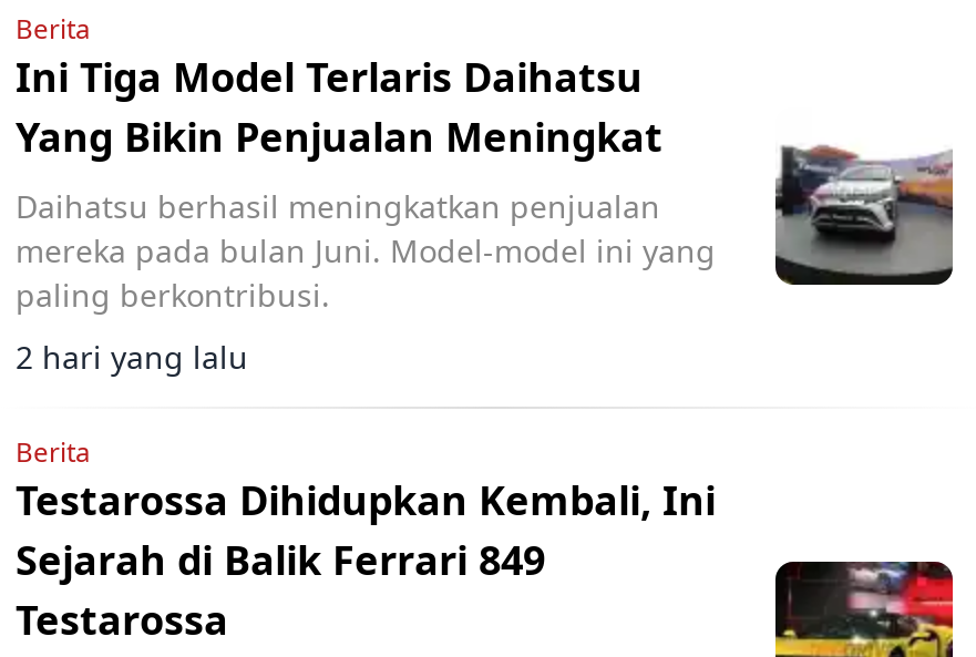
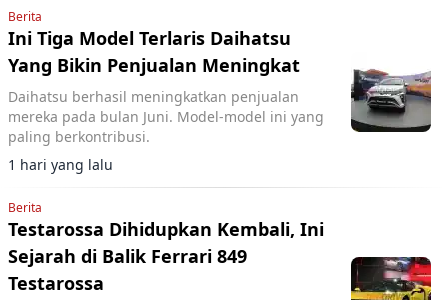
- 2 hari yang lalu
+ 1 hari yang lalu
